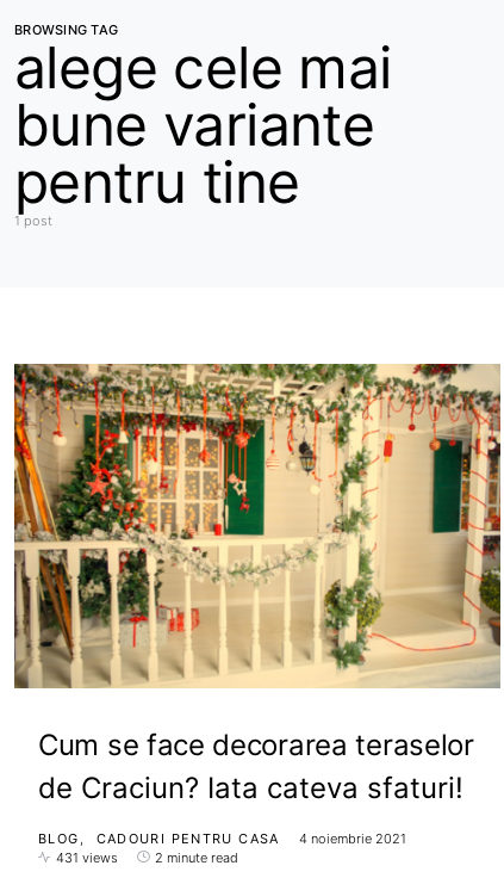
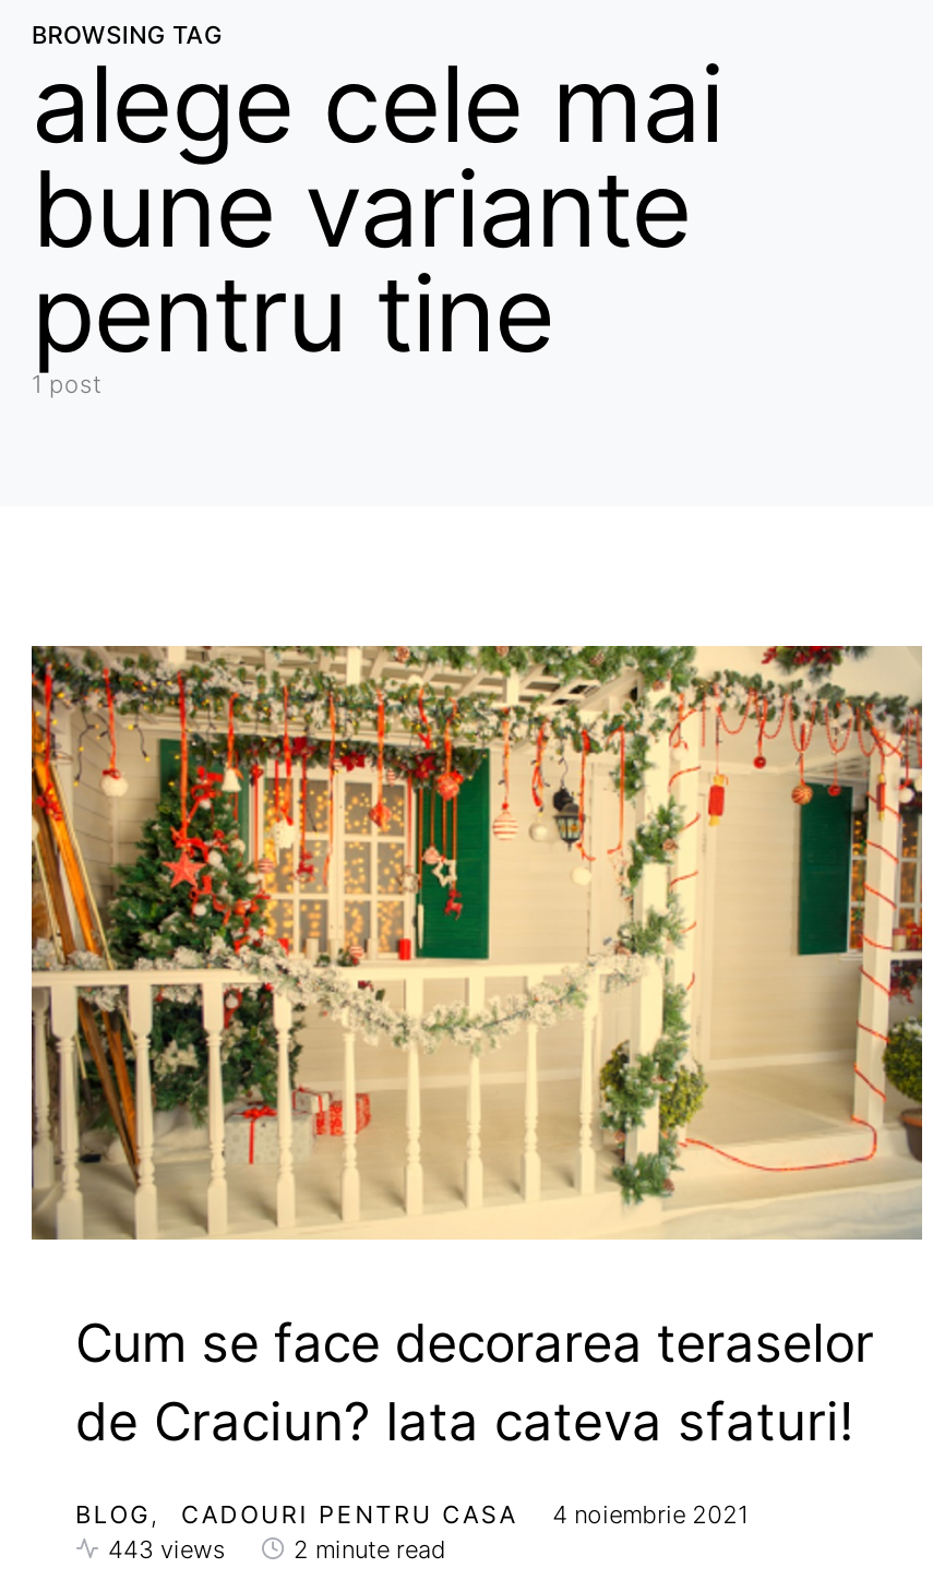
- 431 views
+ 443 views
